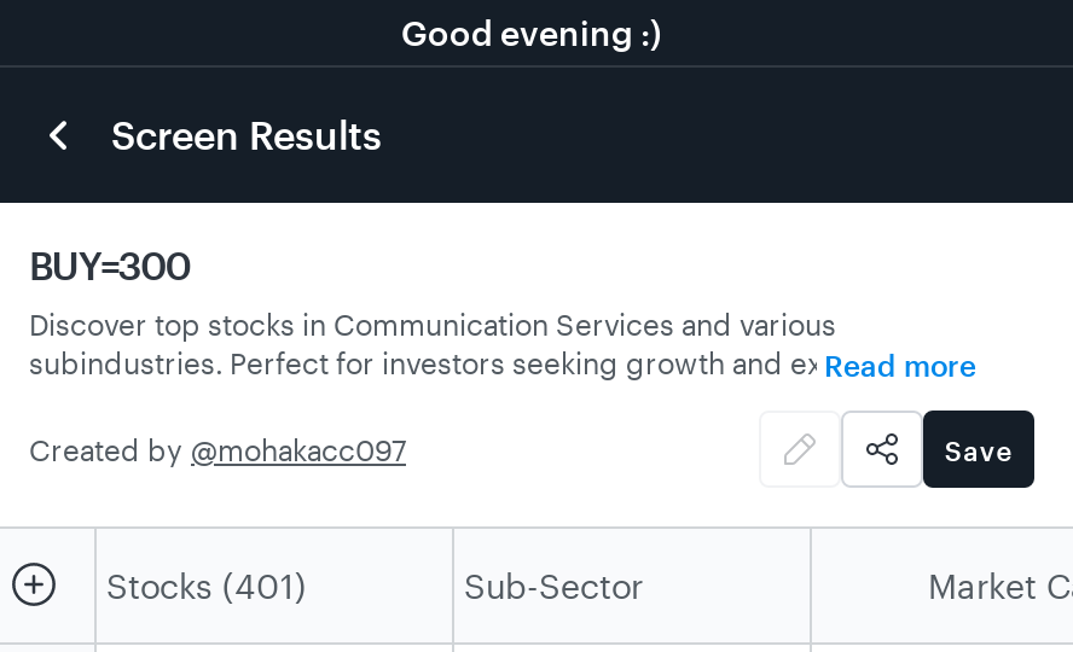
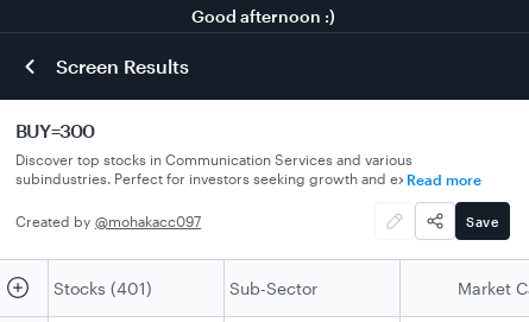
- Good evening :)
+ Good afternoon :)
